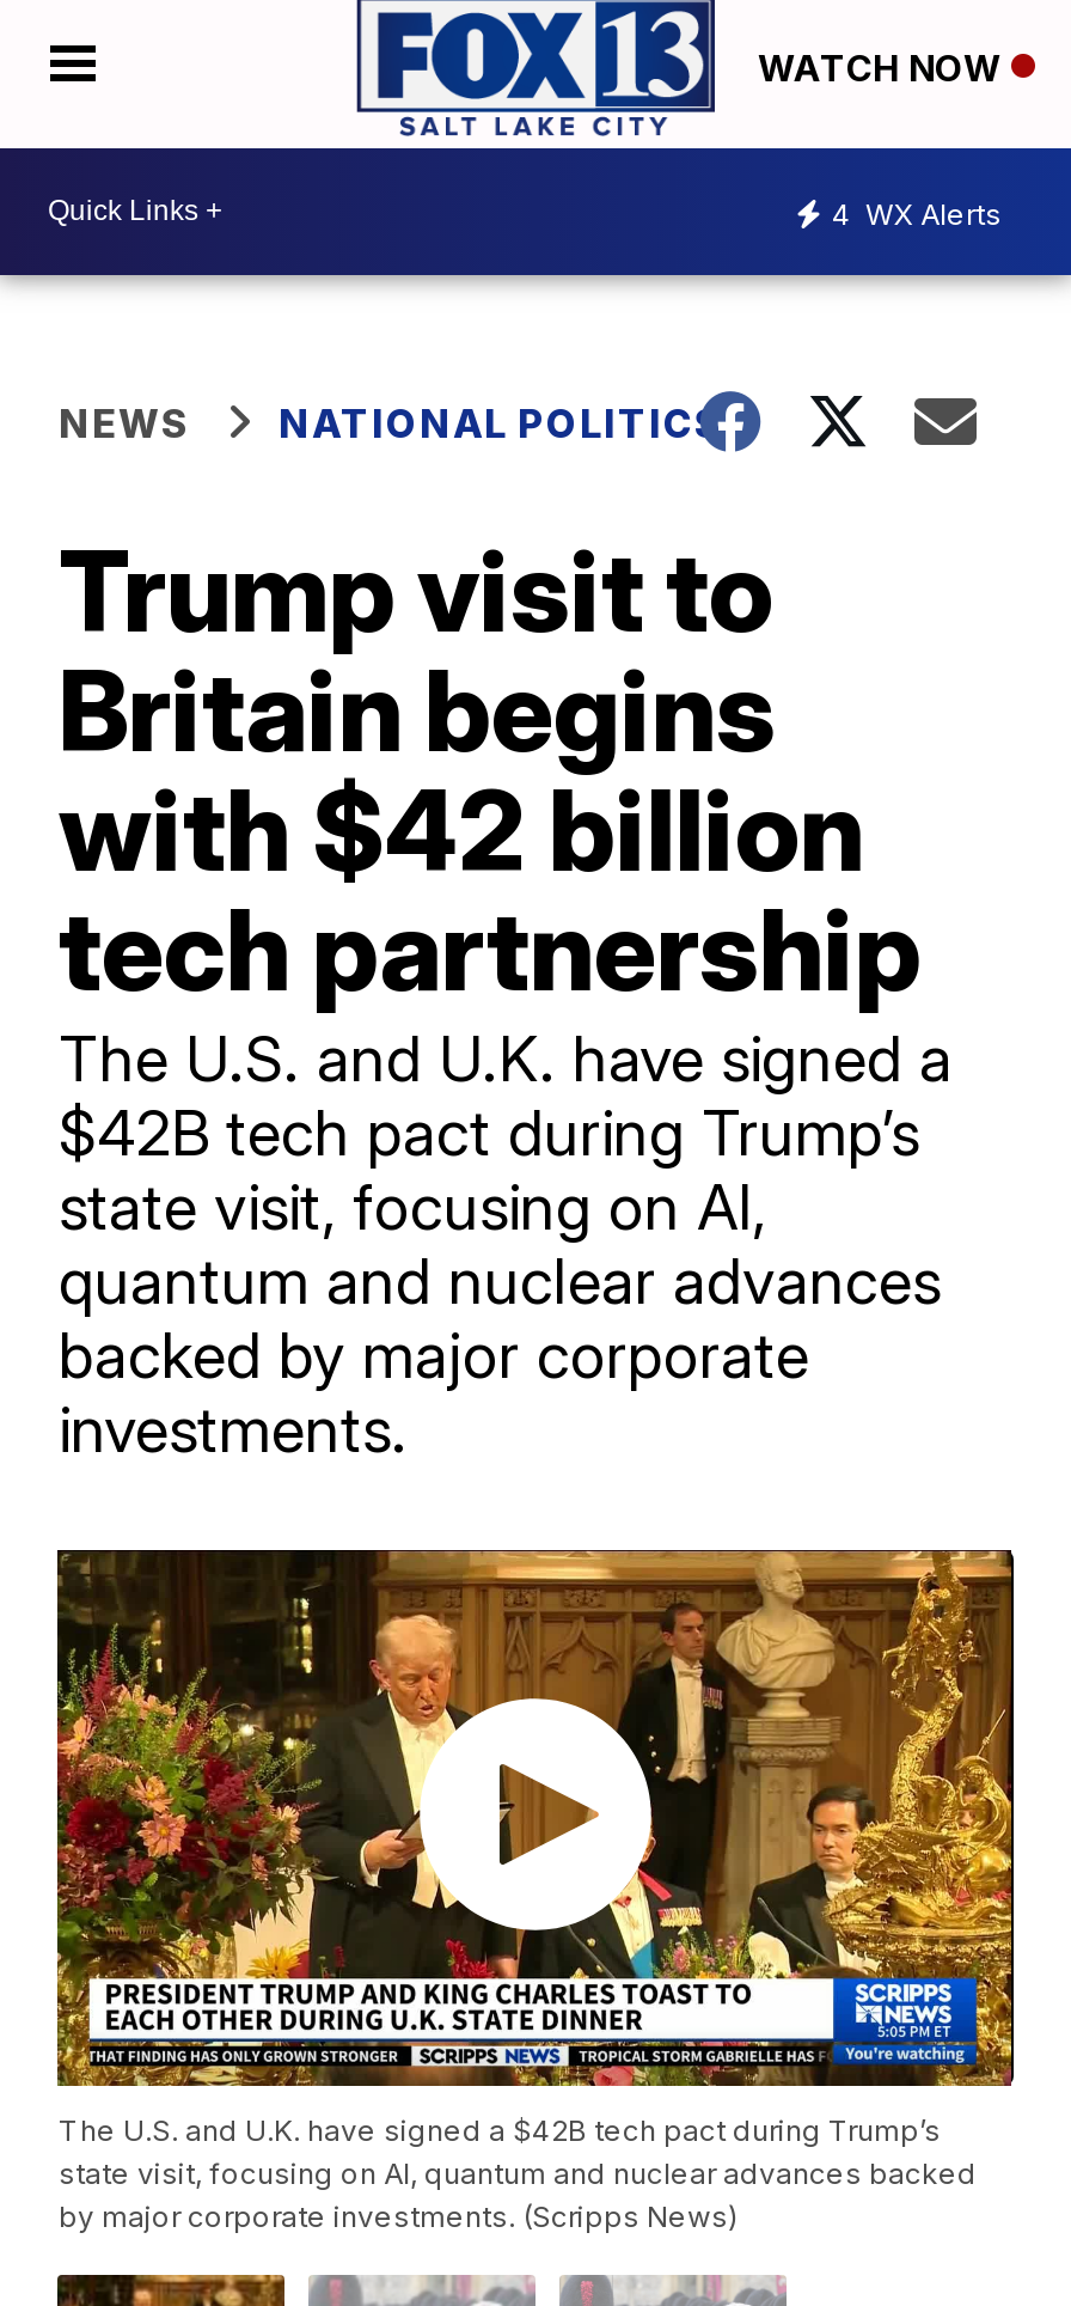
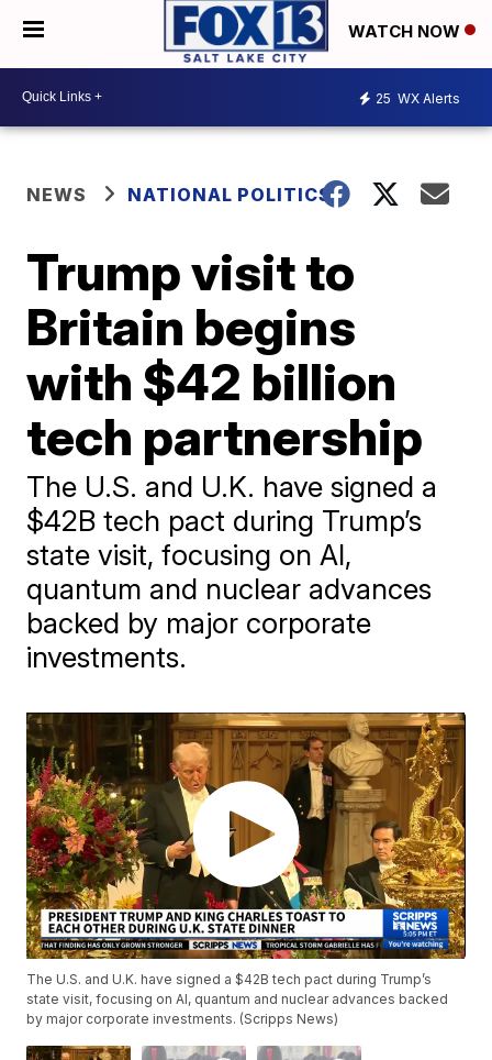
- 4 WX Alerts
+ 25 WX Alerts
